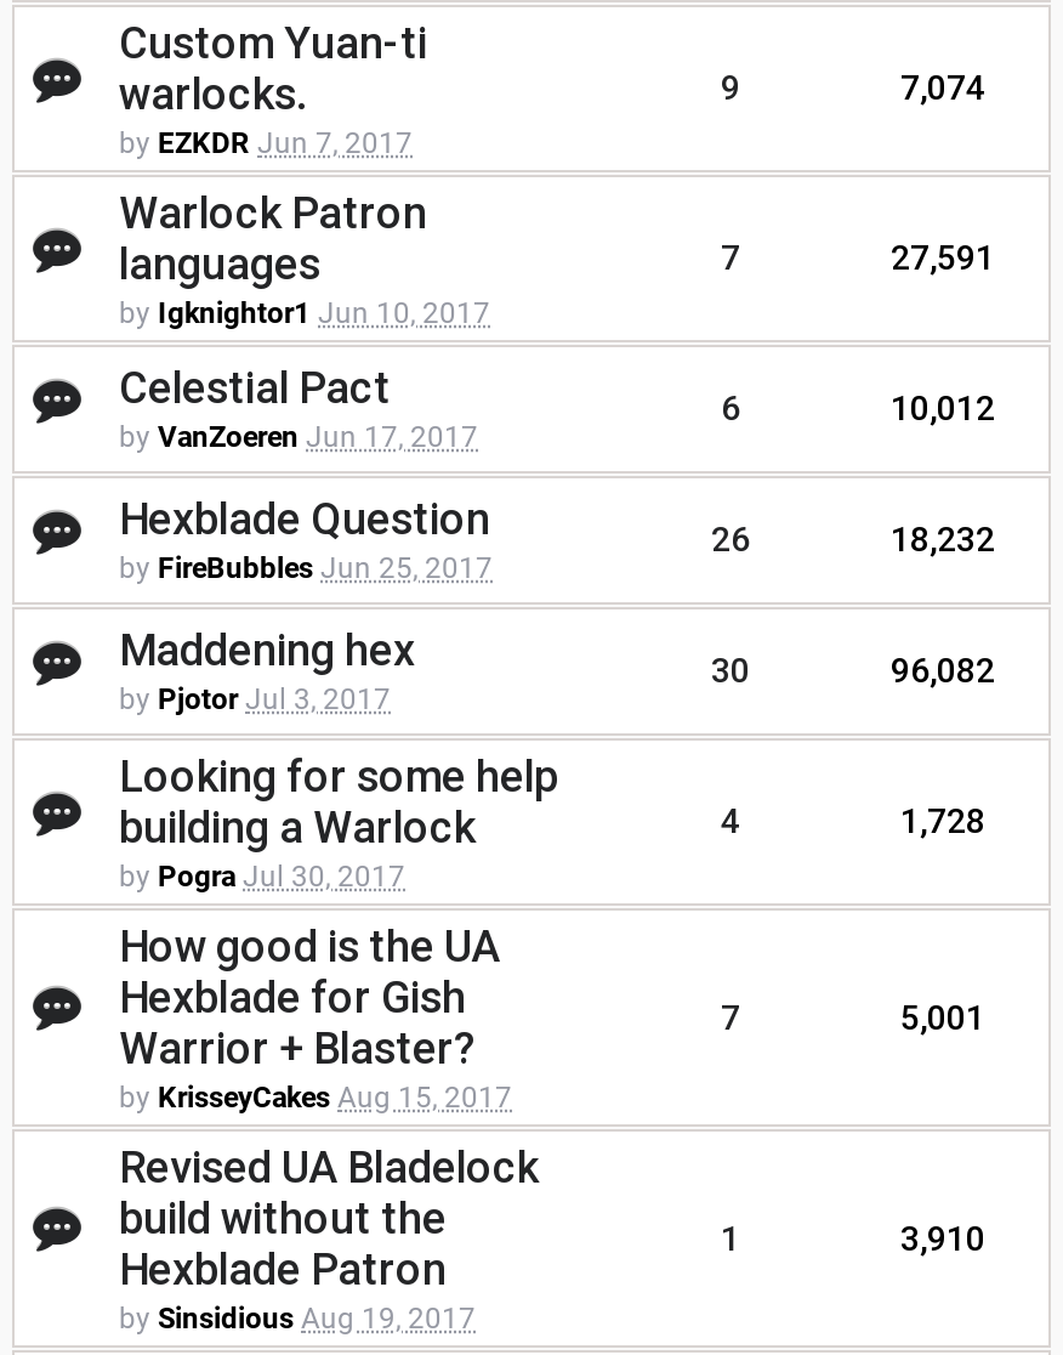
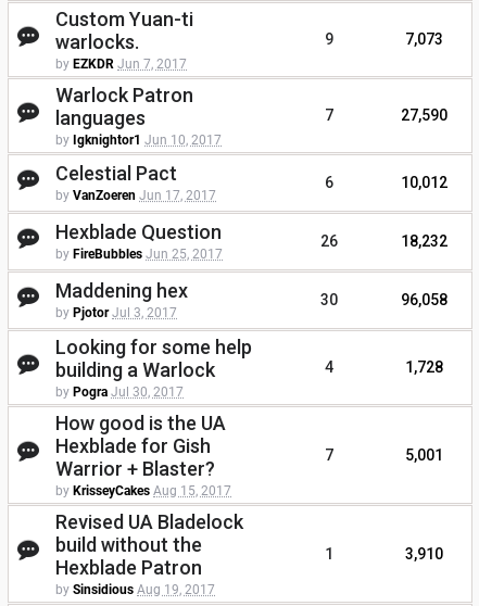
- 7,074
+ 7,073

- 27,591
+ 27,590

- 96,082
+ 96,058
